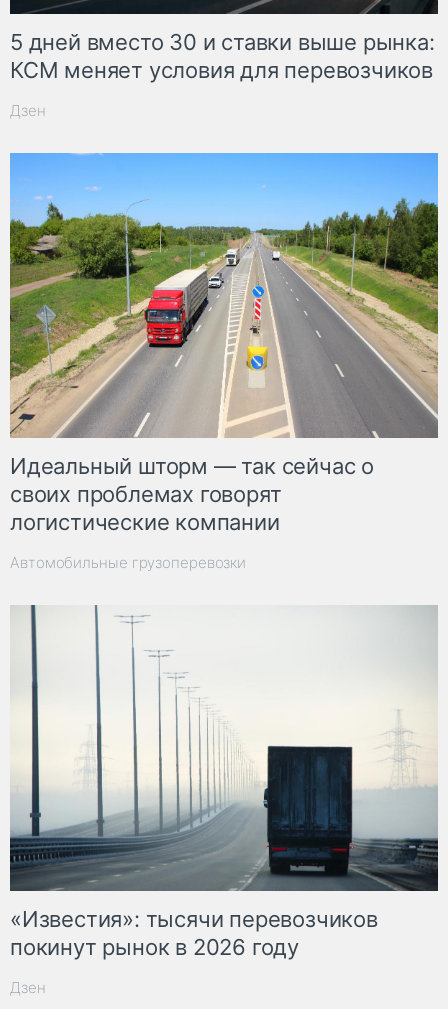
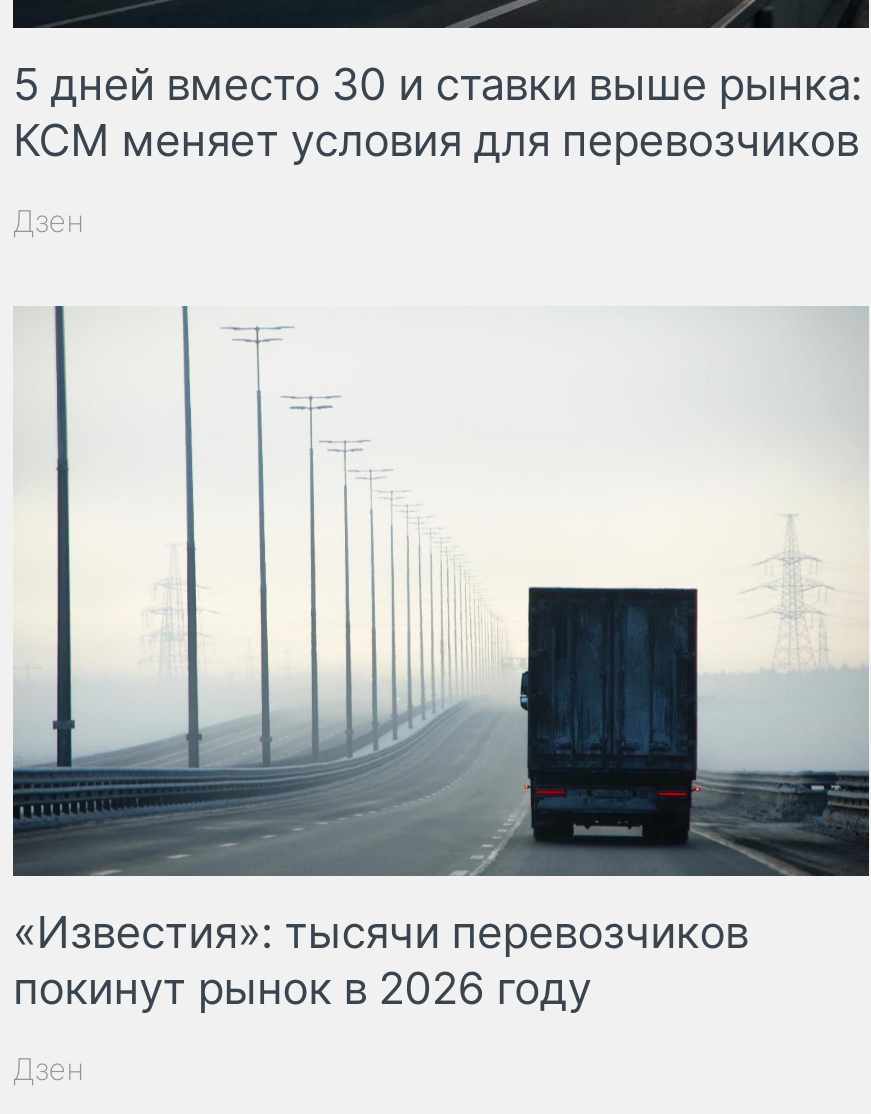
- [image]
- Идеальный шторм — так сейчас о
- своих проблемах говорят
- логистические компании
- Автомобильные грузоперевозки
